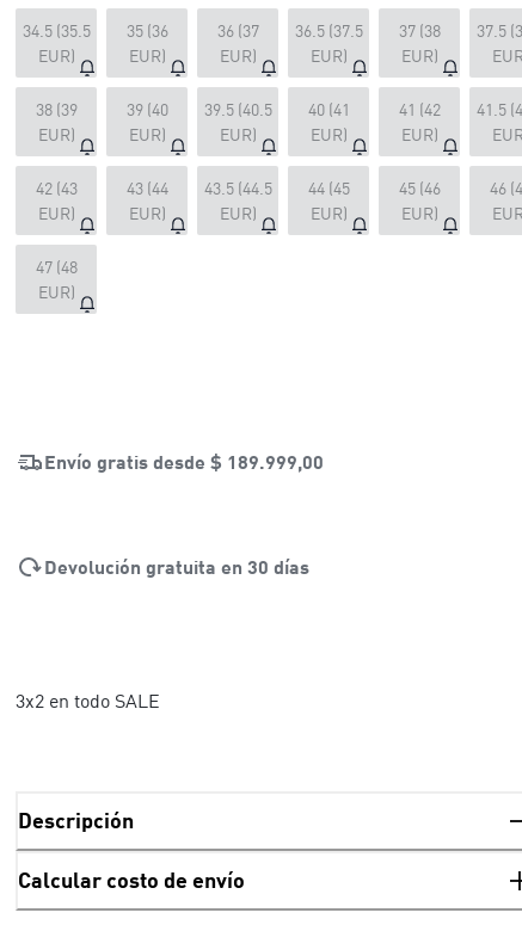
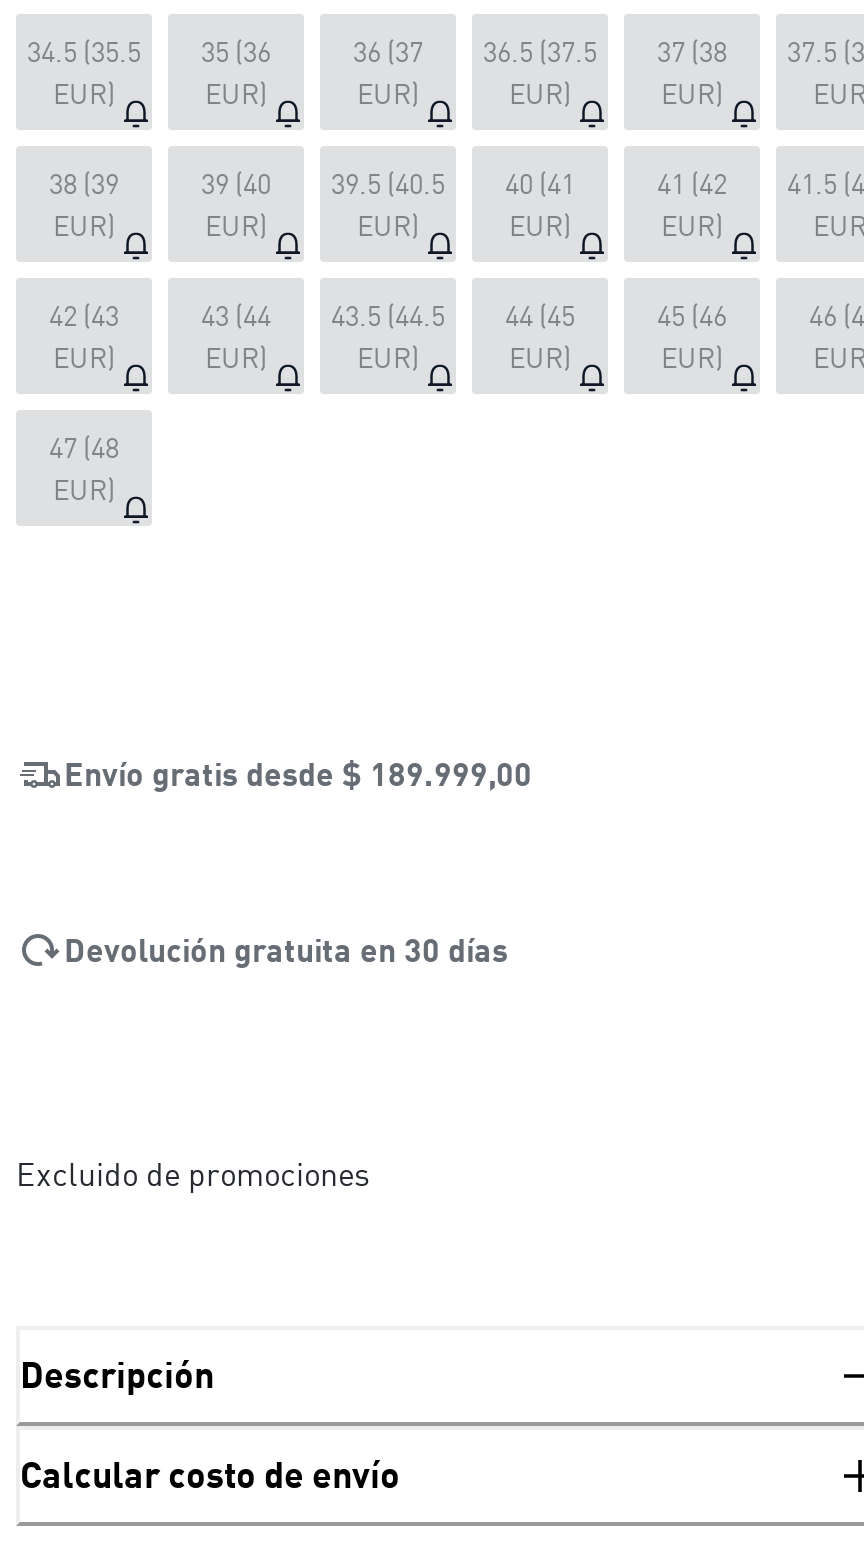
- 3x2 en todo SALE
+ Excluido de promociones
